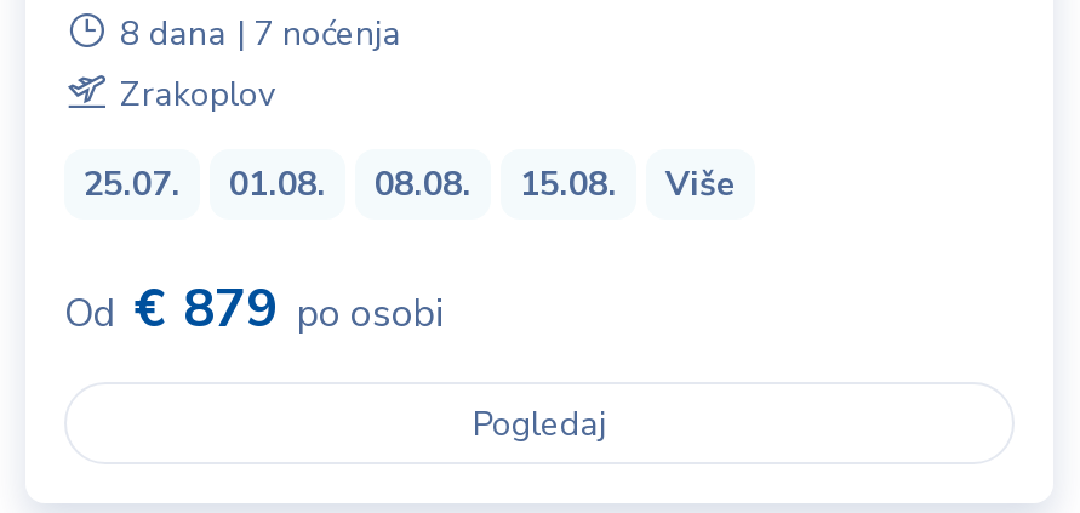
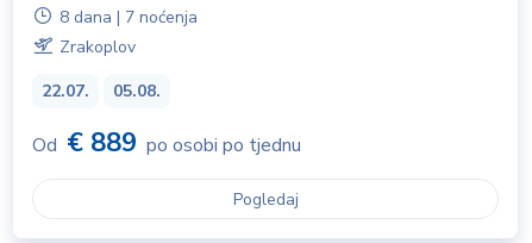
- 25.07.
- 01.08.
- 08.08.
- 15.08.
- Više
+ 22.07.
+ 05.08.

- Od € 879 po osobi
+ Od € 889 po osobi po tjednu
